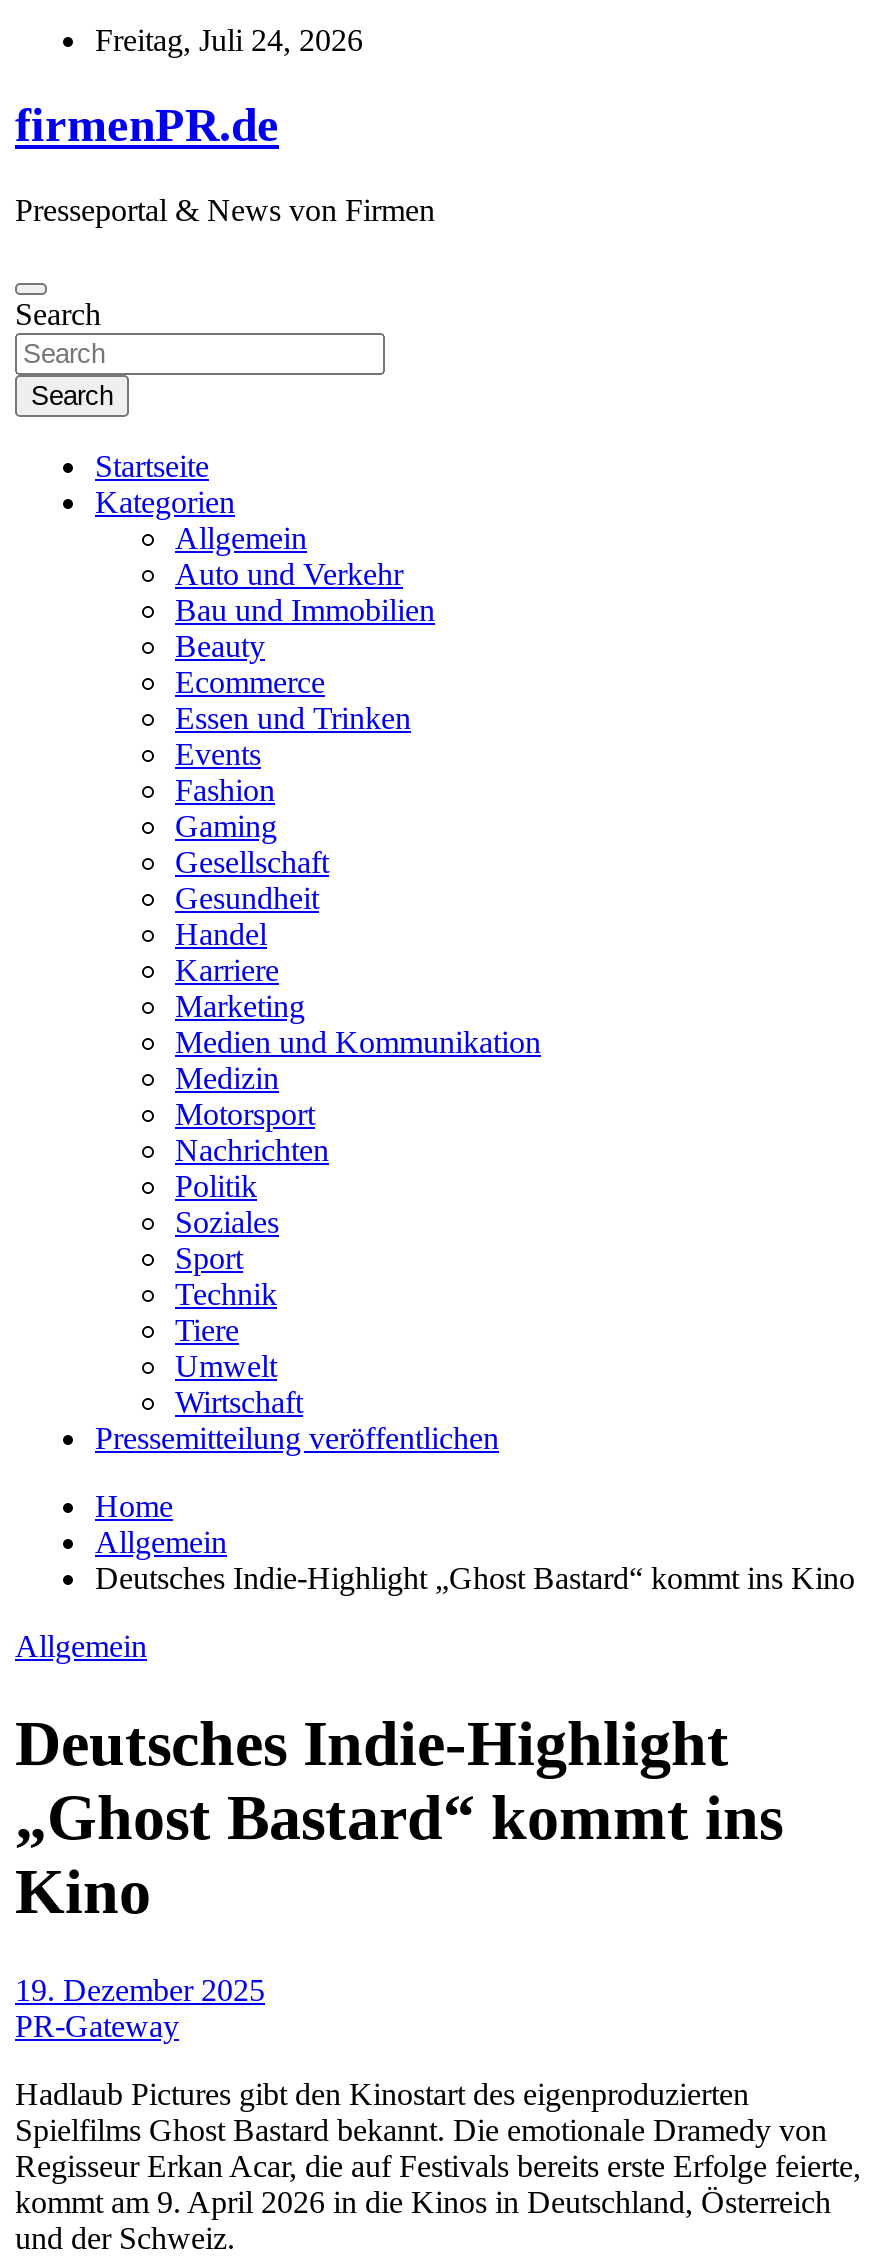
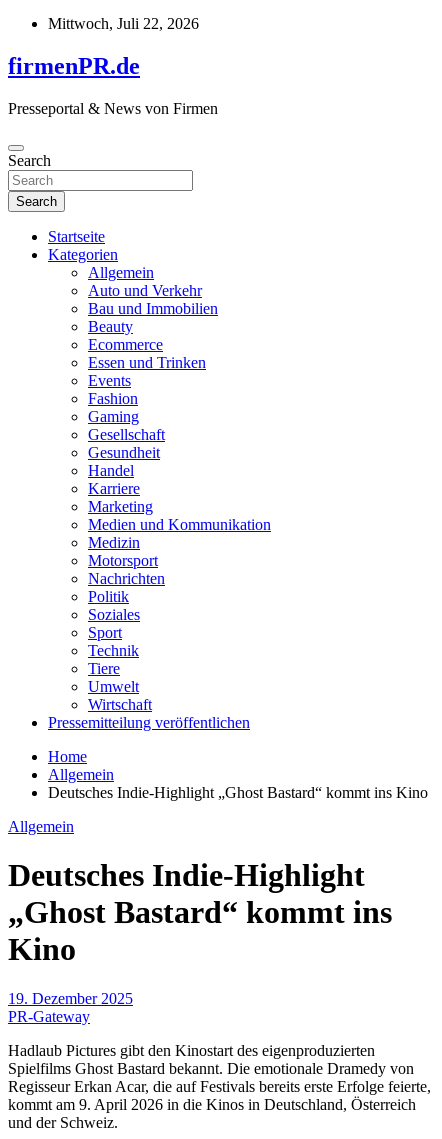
- Freitag, Juli 24, 2026
+ Mittwoch, Juli 22, 2026
